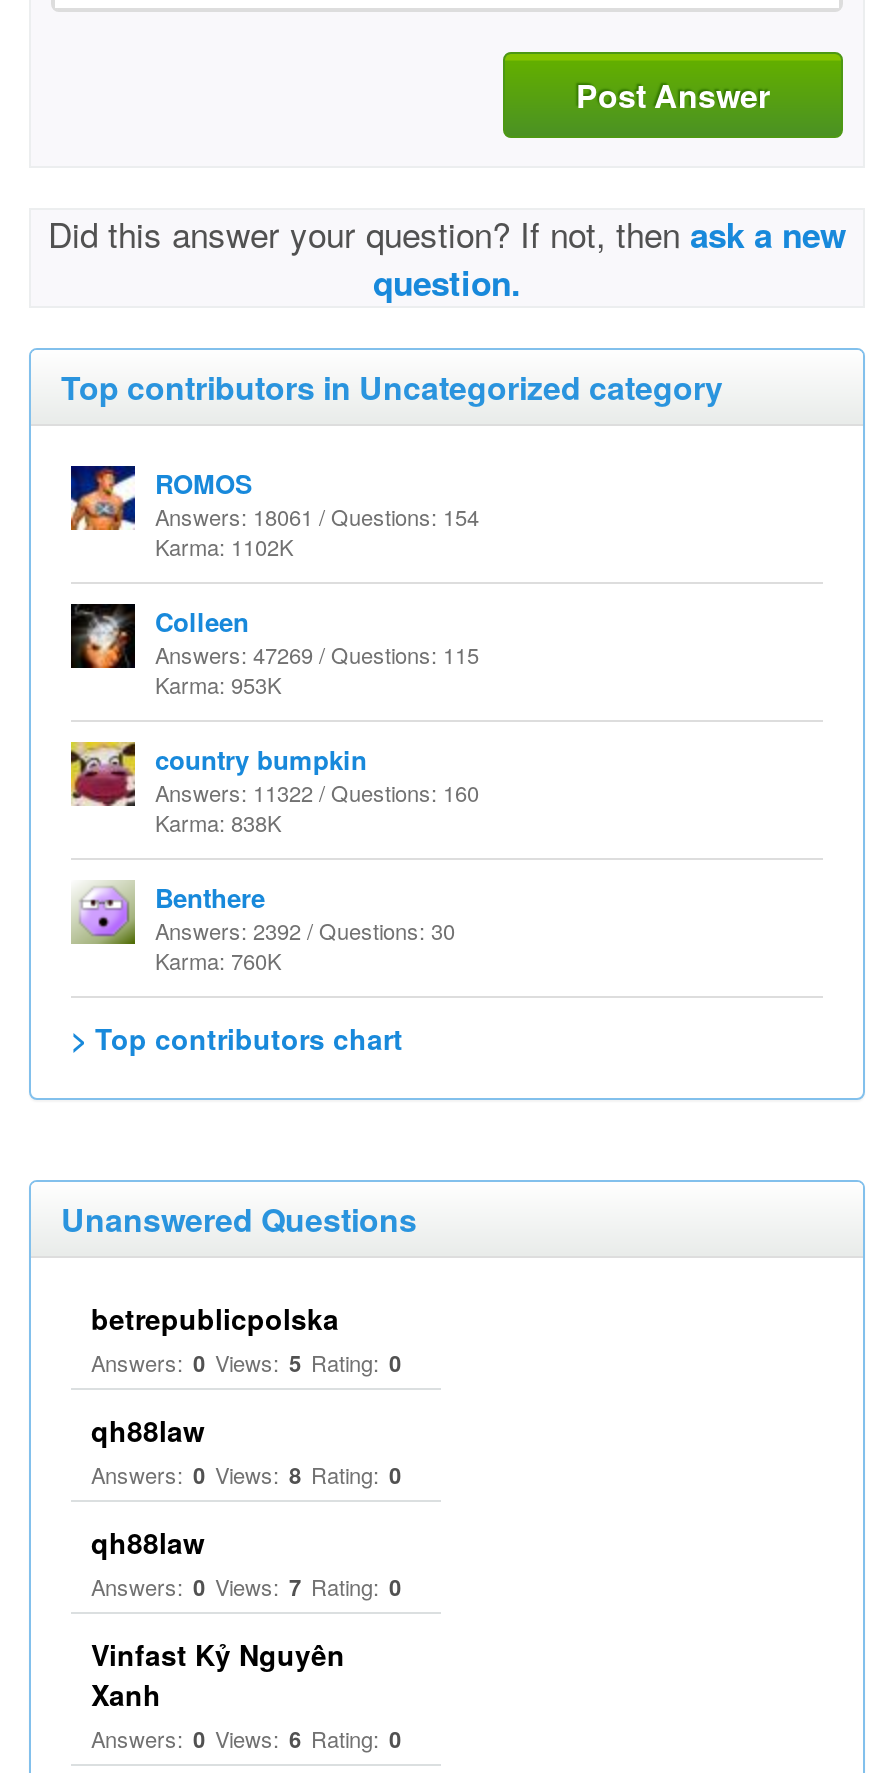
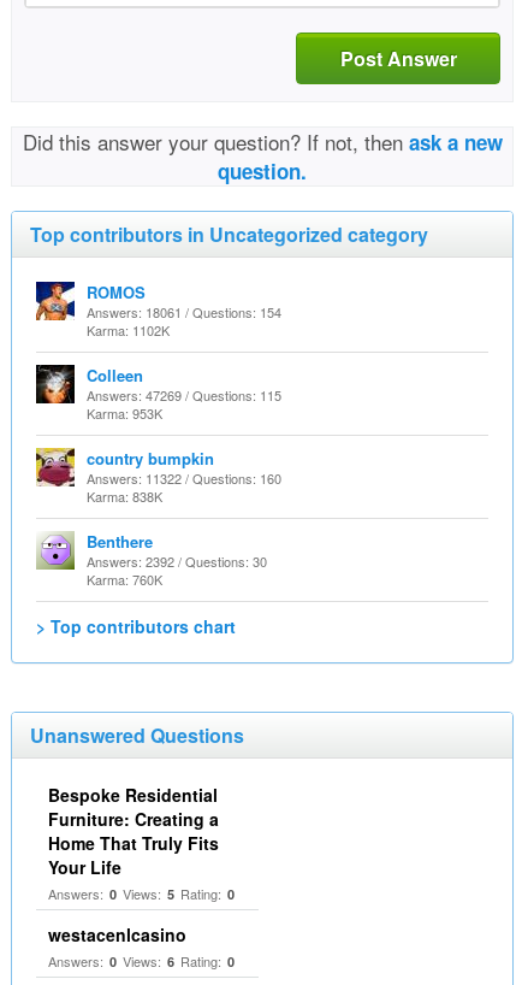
- betrepublicpolska
+ Bespoke Residential
+ Furniture: Creating a
+ Home That Truly Fits
+ Your Life

moved down: Answers: 0 Views: 5 Rating: 0

- qh88law
- Answers: 0 Views: 8 Rating: 0
- qh88law
- Answers: 0 Views: 7 Rating: 0
- Vinfast Kỷ Nguyên
- Xanh
+ westacenlcasino
